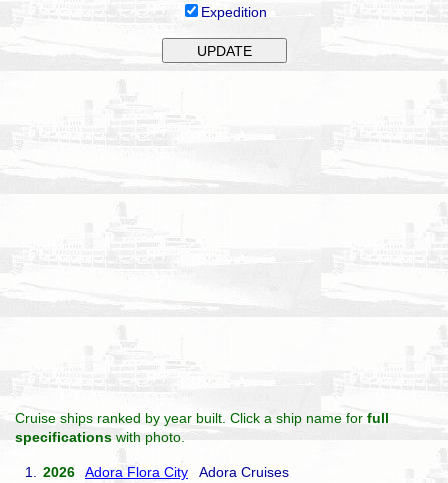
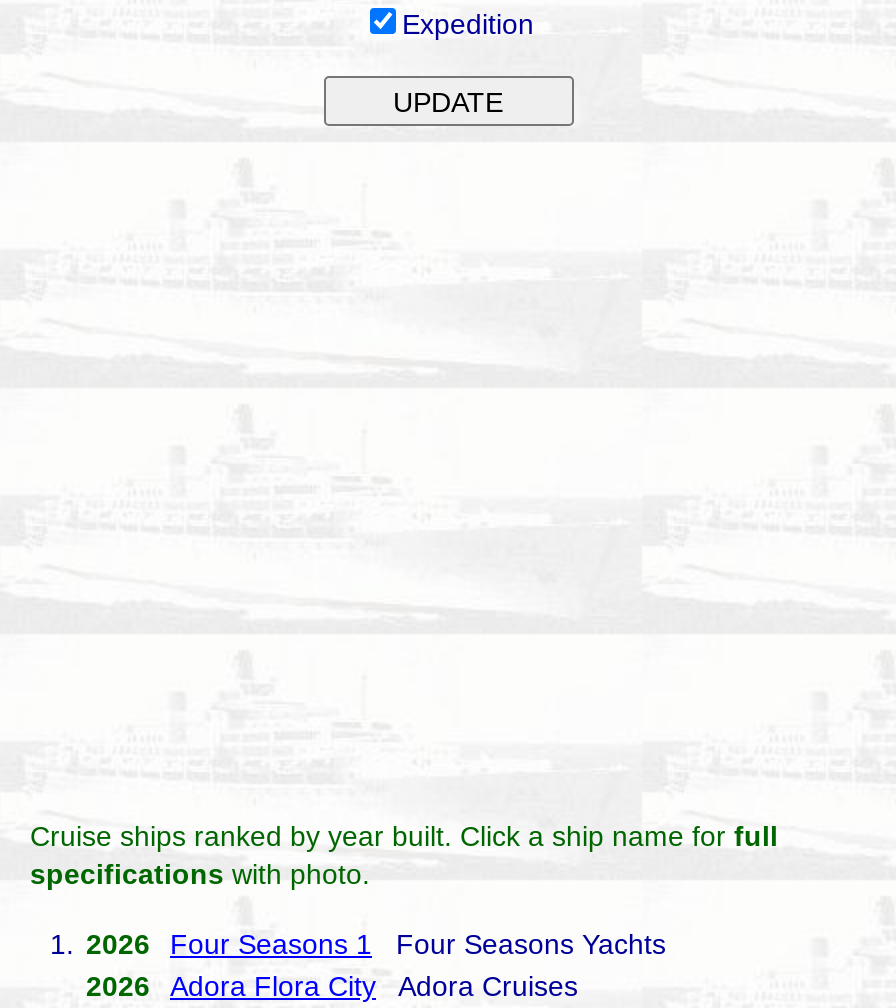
+ Four Seasons 1 Four Seasons Yachts
+ 2026
